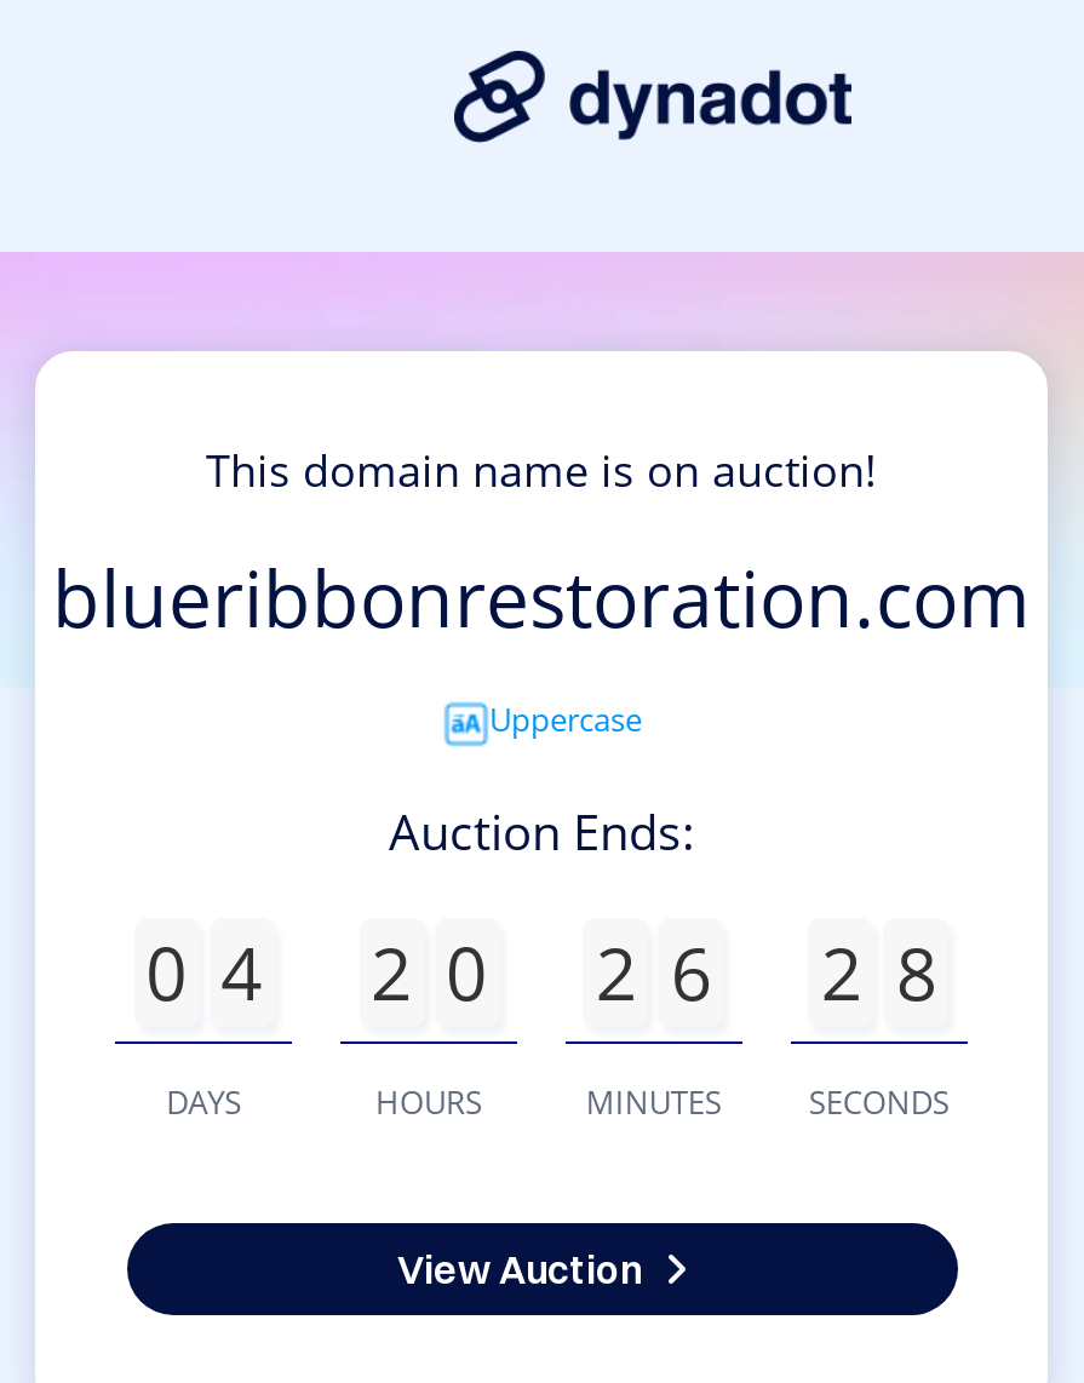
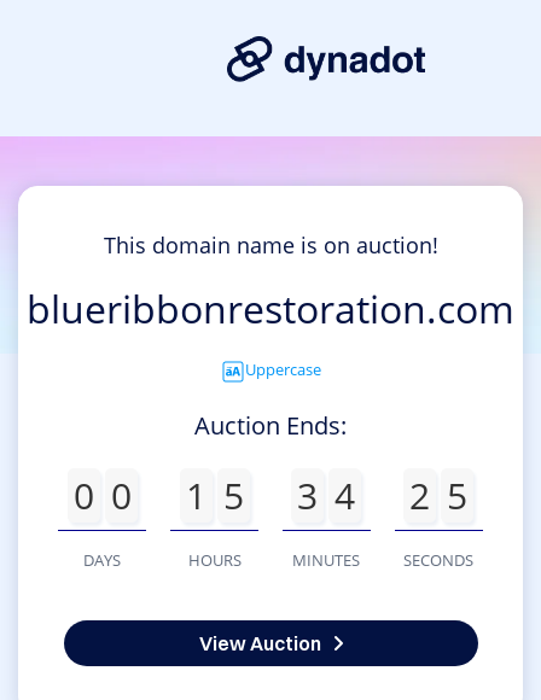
- 0 4
+ 0 0

- 2 0
+ 1 5

- 2 6
+ 3 4

- 2 8
+ 2 5
